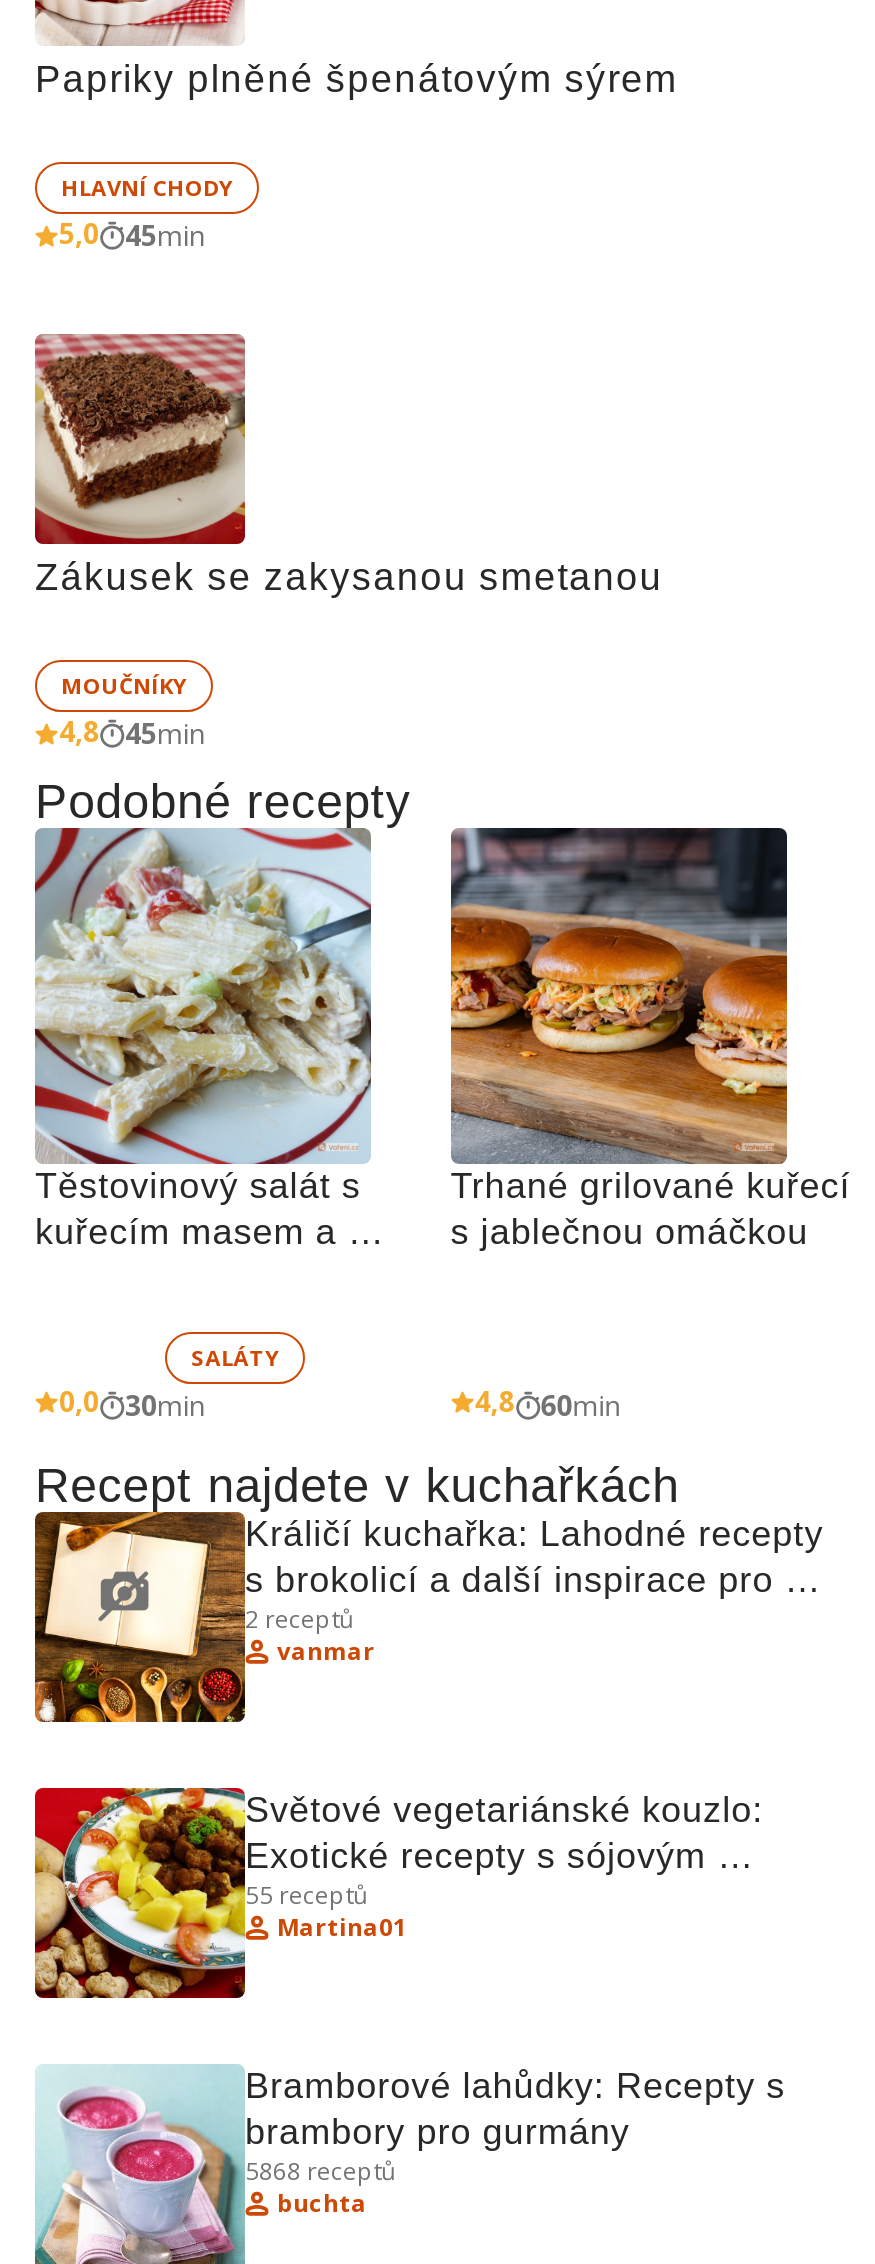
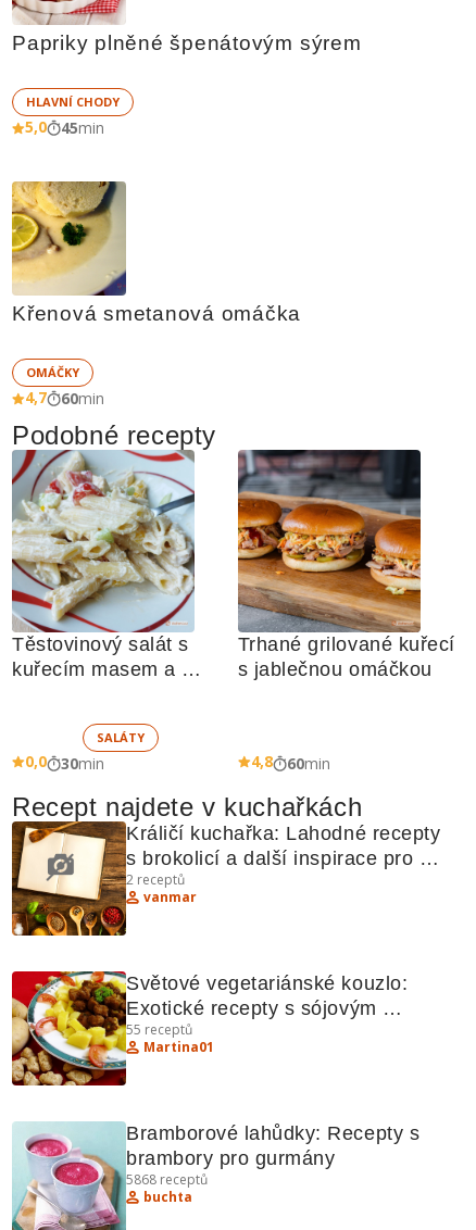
- [image]
- Zákusek se zakysanou smetanou
+ [image]
+ Křenová smetanová omáčka

- MOUČNÍKY
- 4,8
- 45min
+ OMÁČKY
+ 4,7
+ 60min
